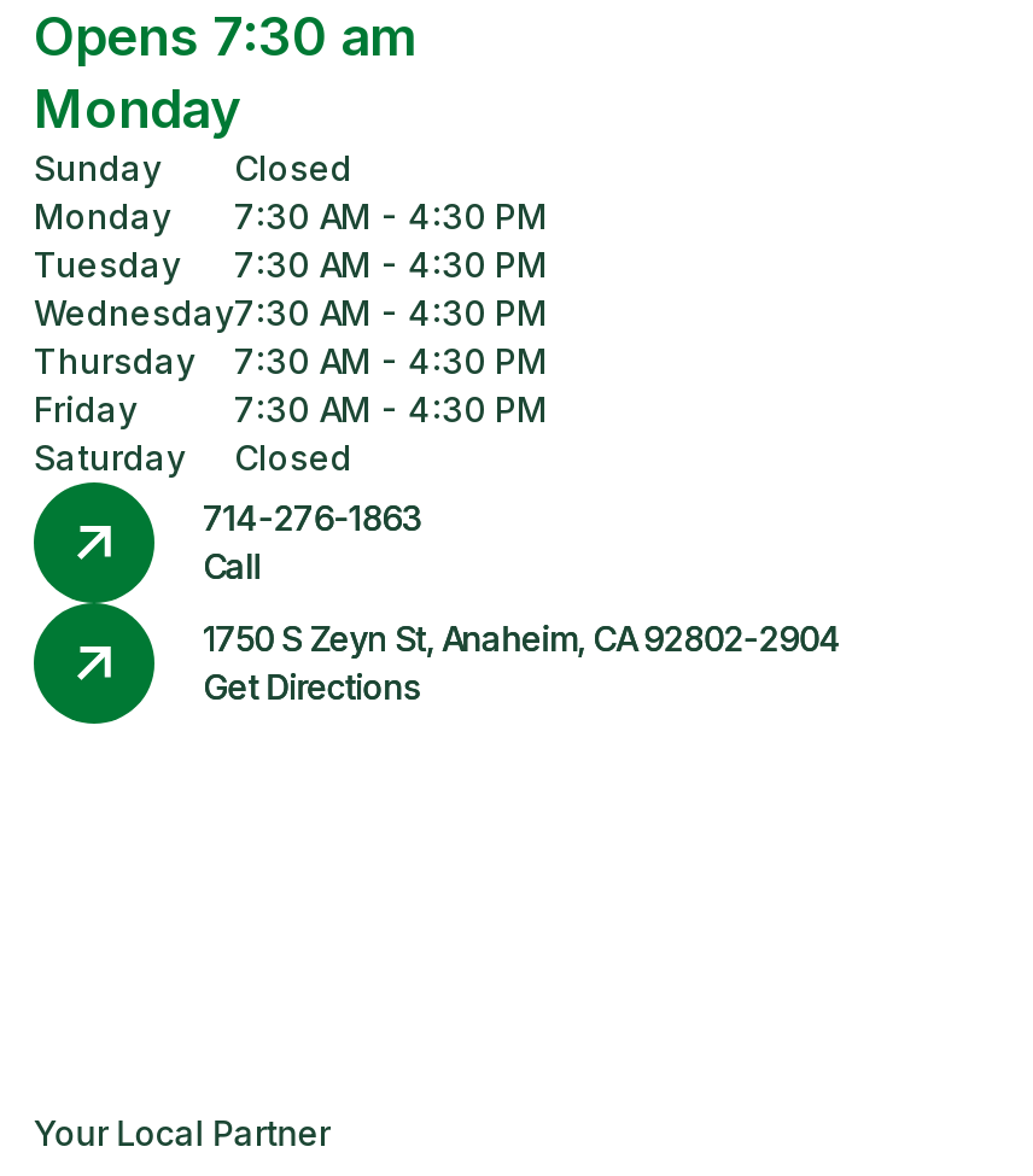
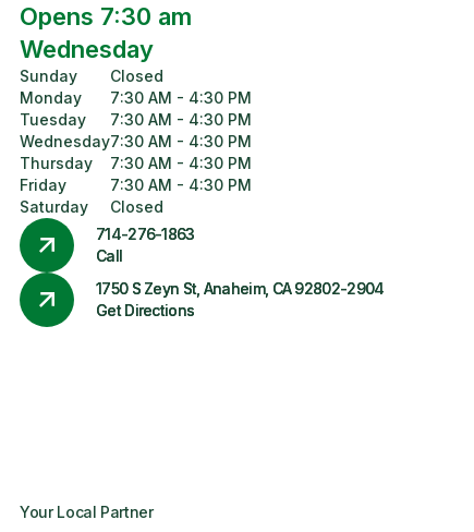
- Monday
+ Wednesday
